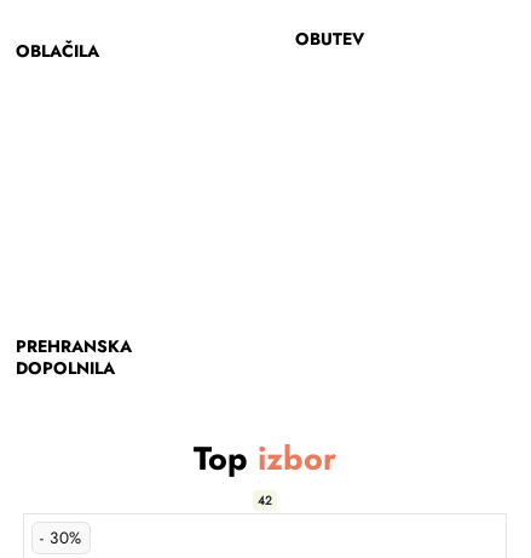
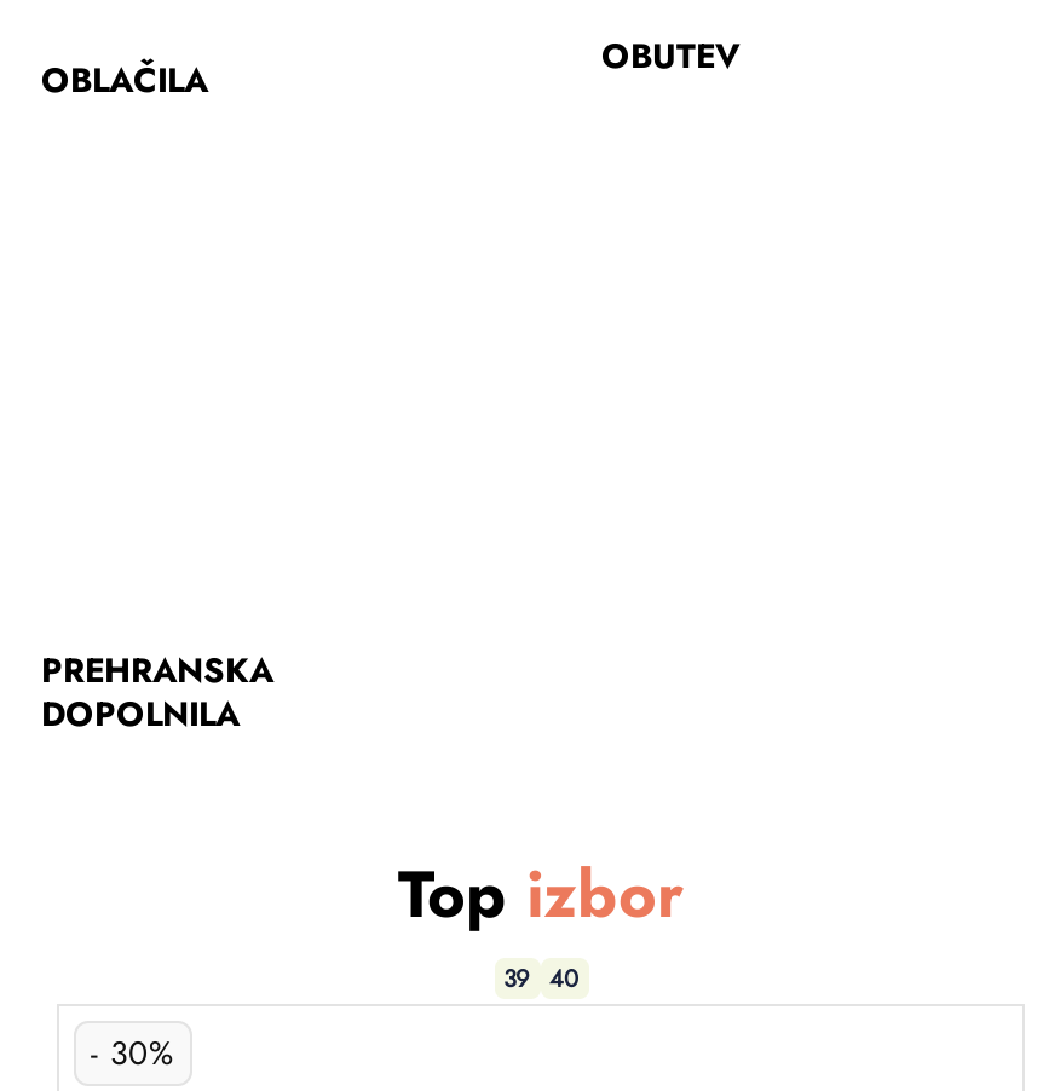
- 42
+ 39 40
